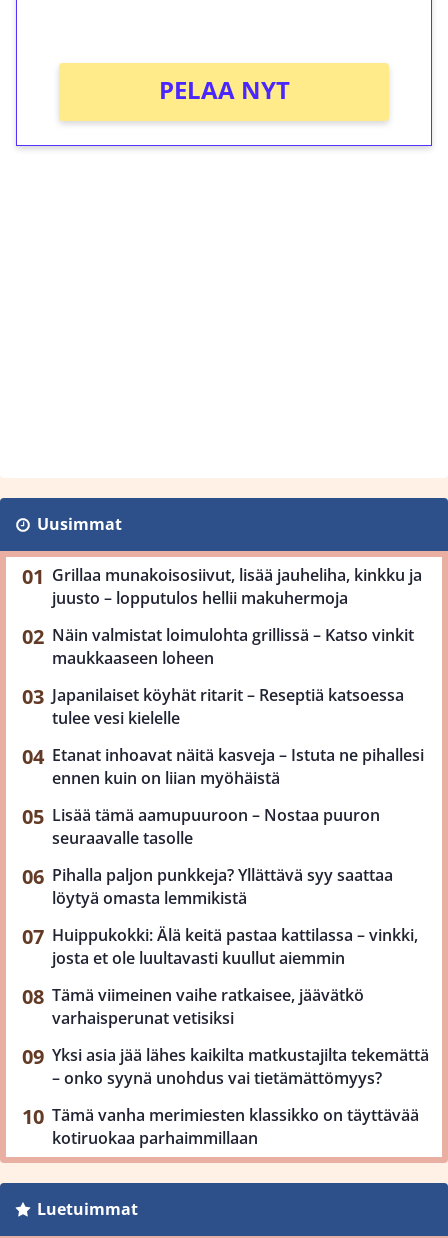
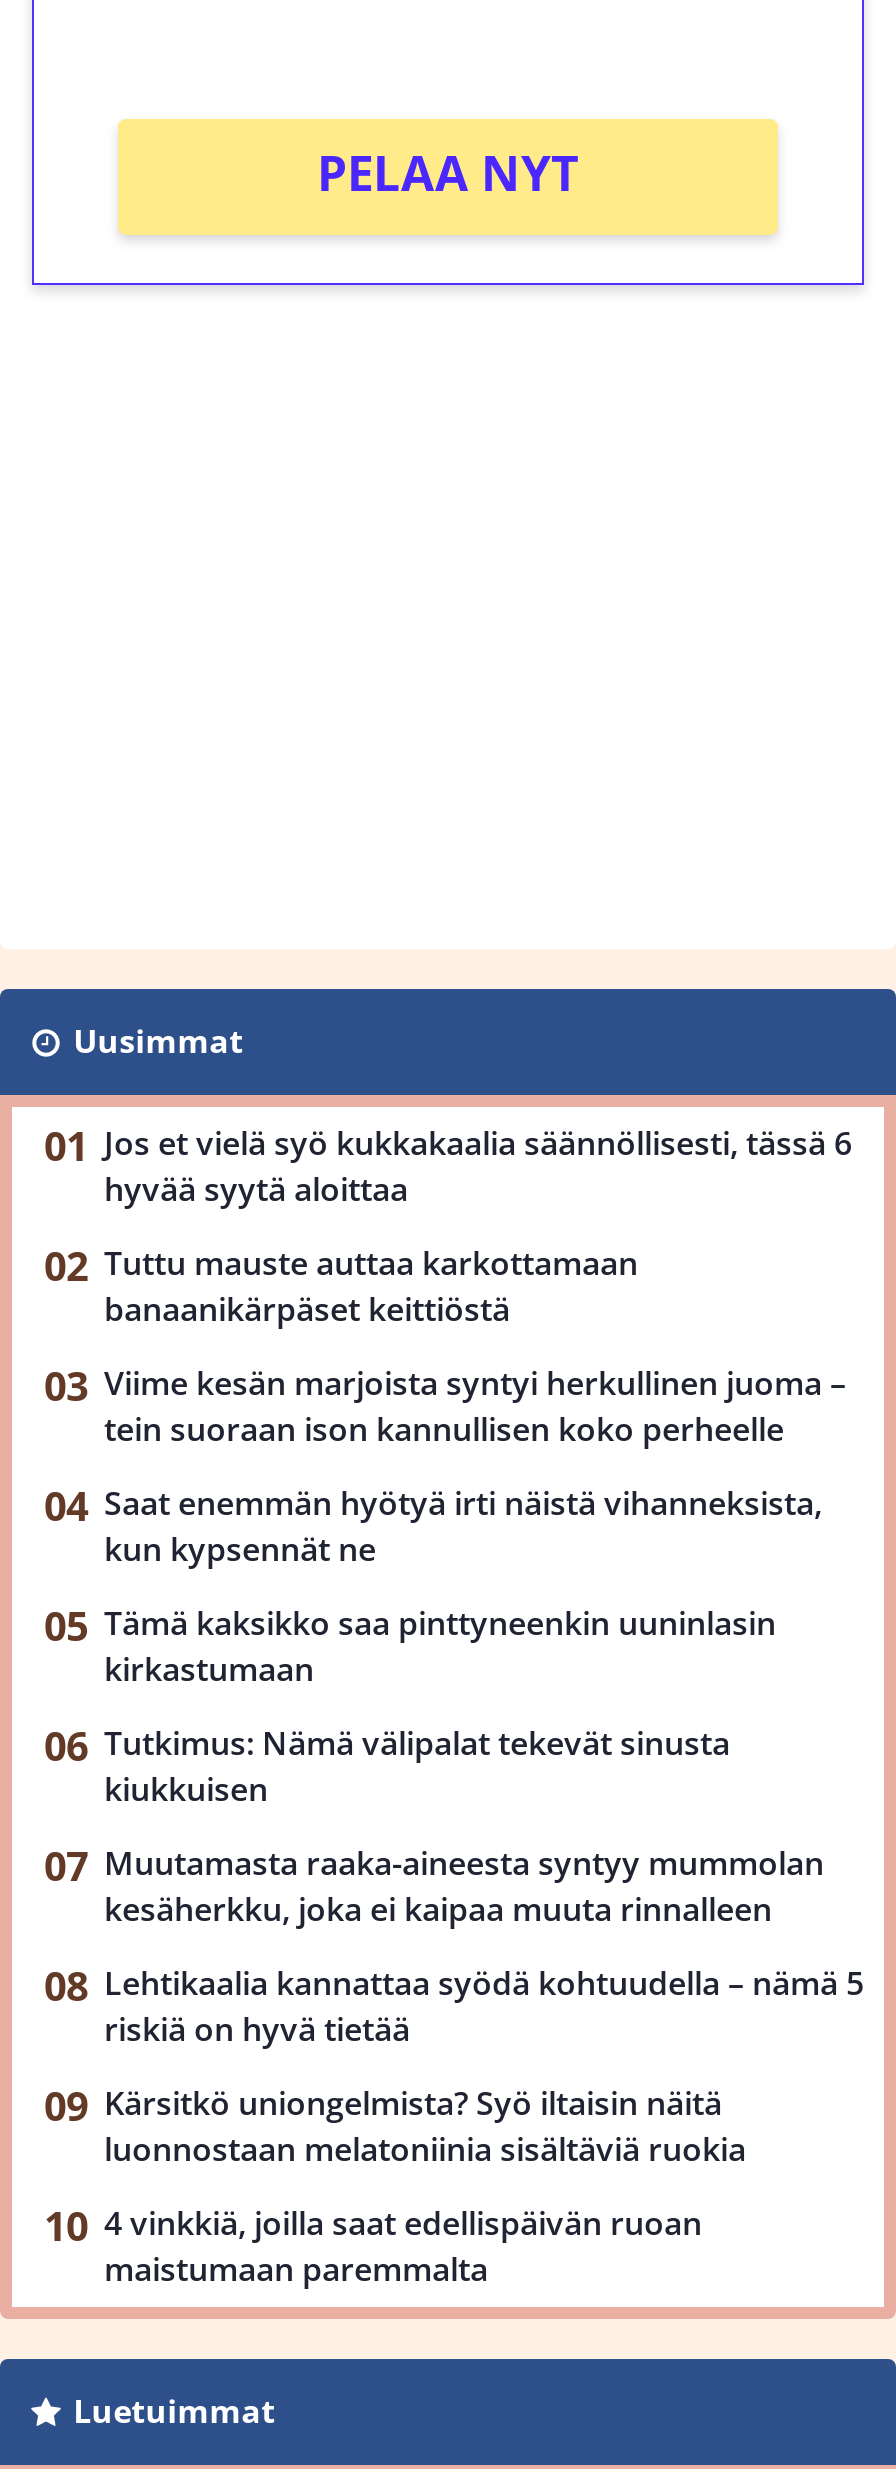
- Grillaa munakoisosiivut, lisää jauheliha, kinkku ja
- juusto – lopputulos hellii makuhermoja
+ Jos et vielä syö kukkakaalia säännöllisesti, tässä 6
+ hyvää syytä aloittaa

- Näin valmistat loimulohta grillissä – Katso vinkit
- maukkaaseen loheen
+ Tuttu mauste auttaa karkottamaan
+ banaanikärpäset keittiöstä

- Japanilaiset köyhät ritarit – Reseptiä katsoessa
- tulee vesi kielelle
+ Viime kesän marjoista syntyi herkullinen juoma –
+ tein suoraan ison kannullisen koko perheelle

- Etanat inhoavat näitä kasveja – Istuta ne pihallesi
- ennen kuin on liian myöhäistä
+ Saat enemmän hyötyä irti näistä vihanneksista,
+ kun kypsennät ne

- Lisää tämä aamupuuroon – Nostaa puuron
- seuraavalle tasolle
+ Tämä kaksikko saa pinttyneenkin uuninlasin
+ kirkastumaan

- Pihalla paljon punkkeja? Yllättävä syy saattaa
- löytyä omasta lemmikistä
+ Tutkimus: Nämä välipalat tekevät sinusta
+ kiukkuisen

- Huippukokki: Älä keitä pastaa kattilassa – vinkki,
- josta et ole luultavasti kuullut aiemmin
+ Muutamasta raaka-aineesta syntyy mummolan
+ kesäherkku, joka ei kaipaa muuta rinnalleen

- Tämä viimeinen vaihe ratkaisee, jäävätkö
- varhaisperunat vetisiksi
+ Lehtikaalia kannattaa syödä kohtuudella – nämä 5
+ riskiä on hyvä tietää

- Yksi asia jää lähes kaikilta matkustajilta tekemättä
- – onko syynä unohdus vai tietämättömyys?
+ Kärsitkö uniongelmista? Syö iltaisin näitä
+ luonnostaan melatoniinia sisältäviä ruokia

- Tämä vanha merimiesten klassikko on täyttävää
- kotiruokaa parhaimmillaan
+ 4 vinkkiä, joilla saat edellispäivän ruoan
+ maistumaan paremmalta
